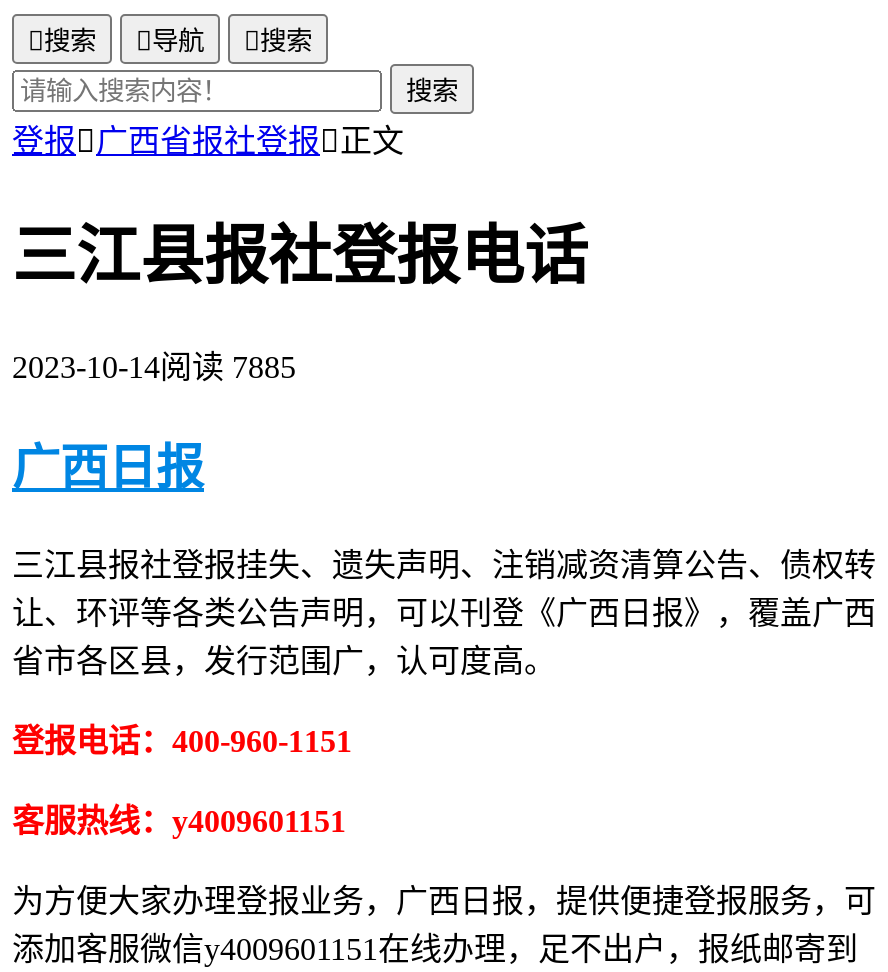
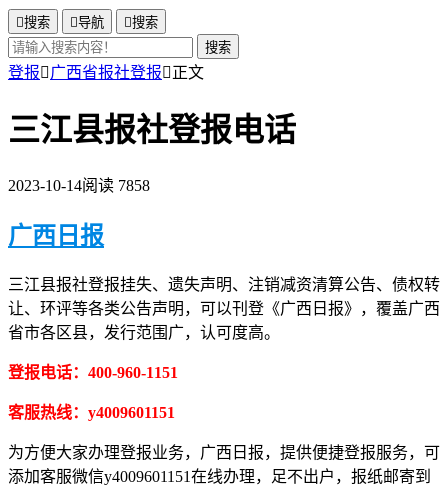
- 2023-10-14阅读 7885
+ 2023-10-14阅读 7858
